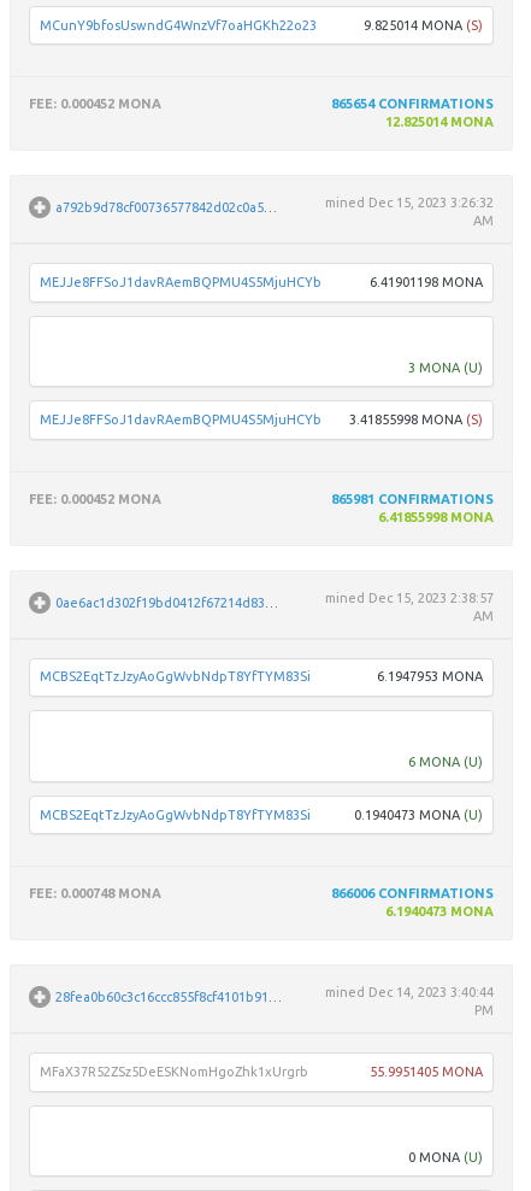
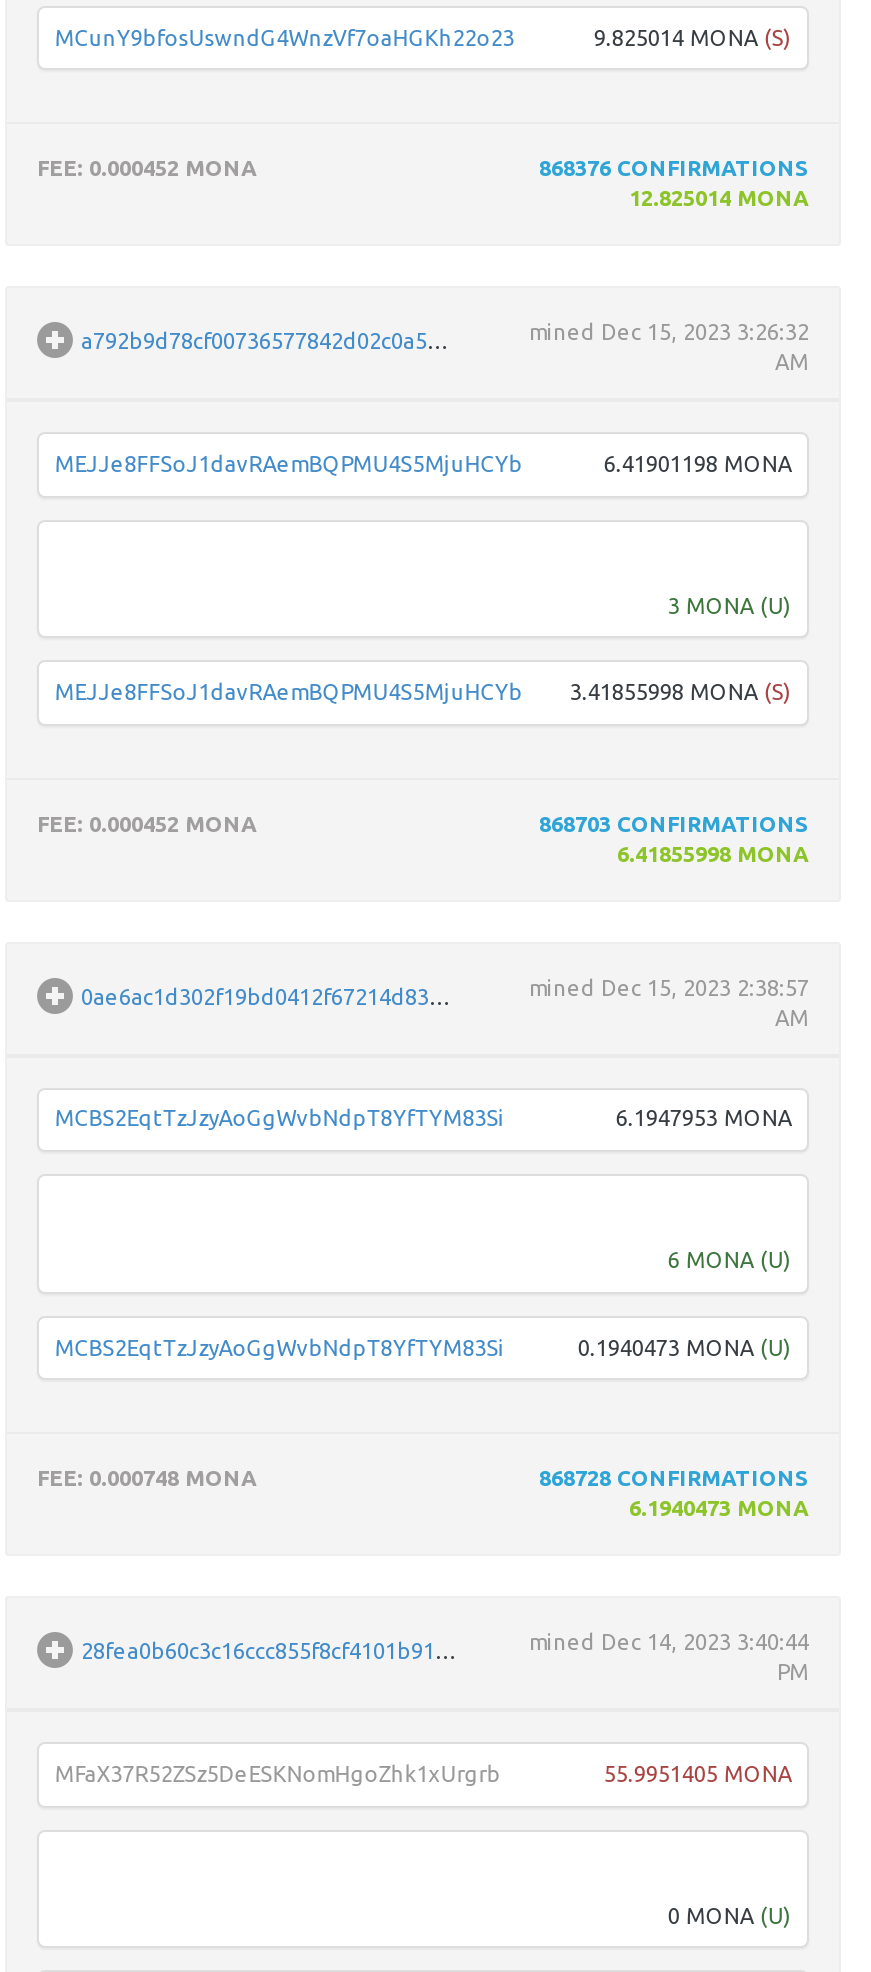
- 865654 CONFIRMATIONS
+ 868376 CONFIRMATIONS

- 865981 CONFIRMATIONS
+ 868703 CONFIRMATIONS

- 866006 CONFIRMATIONS
+ 868728 CONFIRMATIONS
